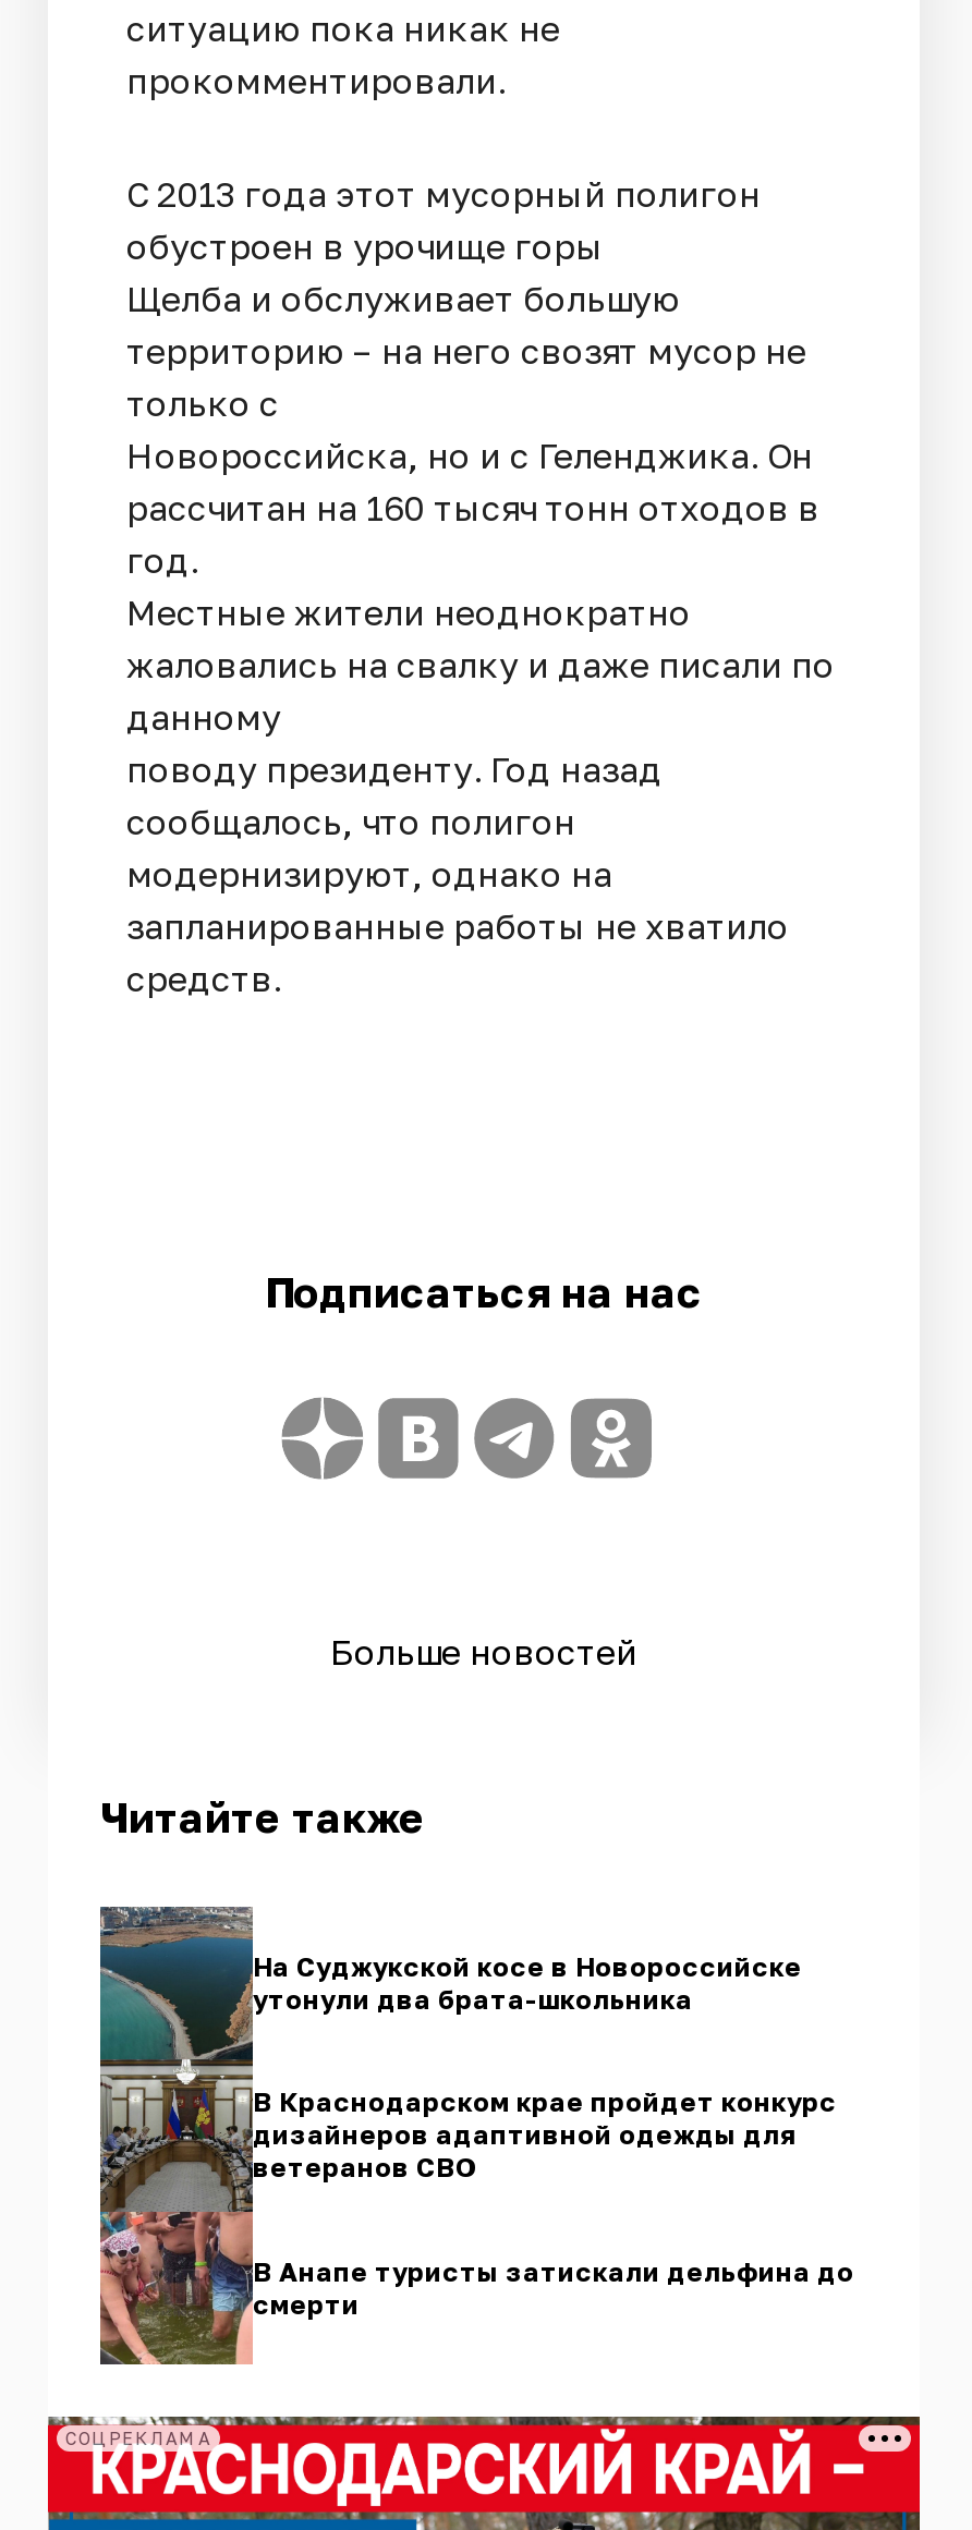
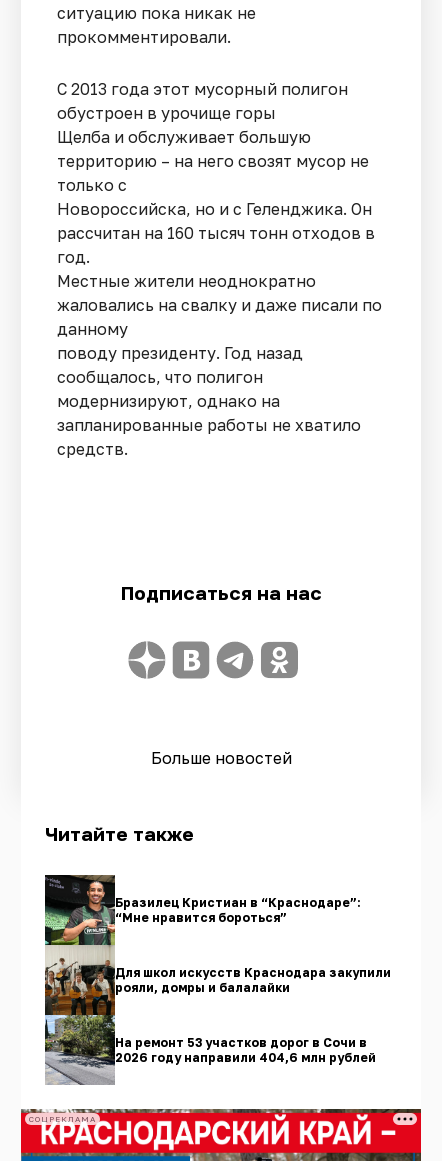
- [image]
- На Суджукской косе в Новороссийске
- утонули два брата-школьника
+ [image]
+ Бразилец Кристиан в “Краснодаре”:
+ “Мне нравится бороться”

- В Краснодарском крае пройдет конкурс
- дизайнеров адаптивной одежды для
- ветеранов СВО
+ Для школ искусств Краснодара закупили
+ рояли, домры и балалайки

- В Анапе туристы затискали дельфина до
- смерти
+ На ремонт 53 участков дорог в Сочи в
+ 2026 году направили 404,6 млн рублей
